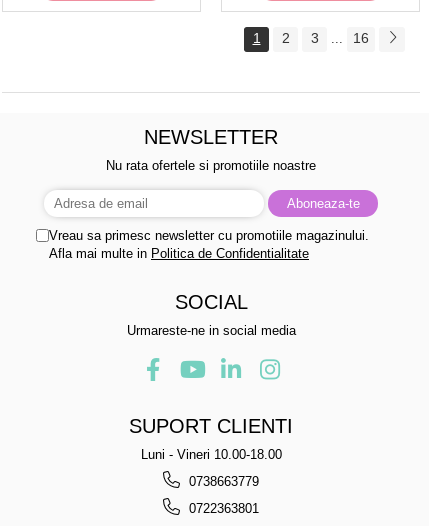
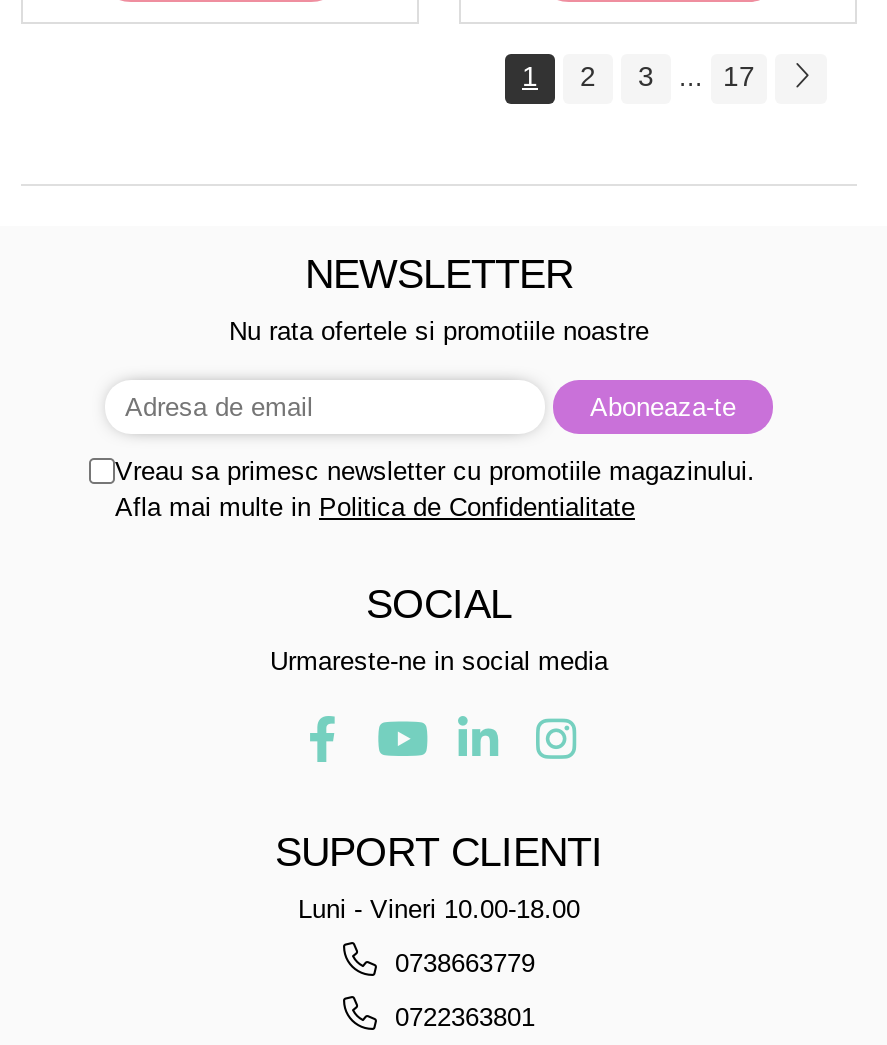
- 16
+ 17
